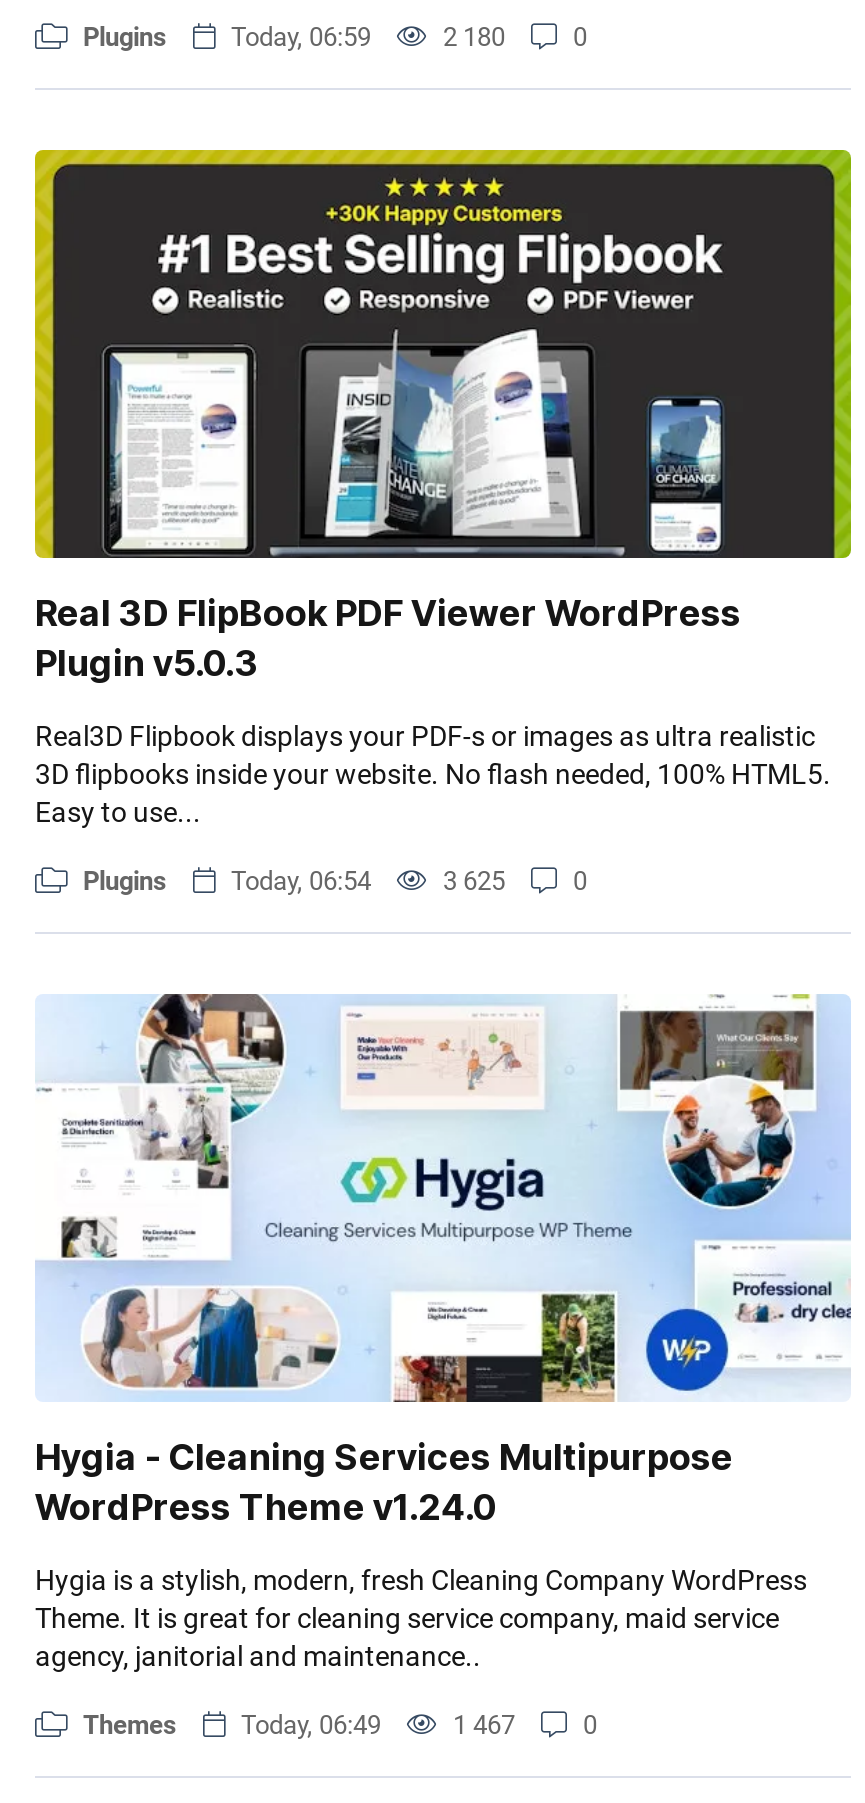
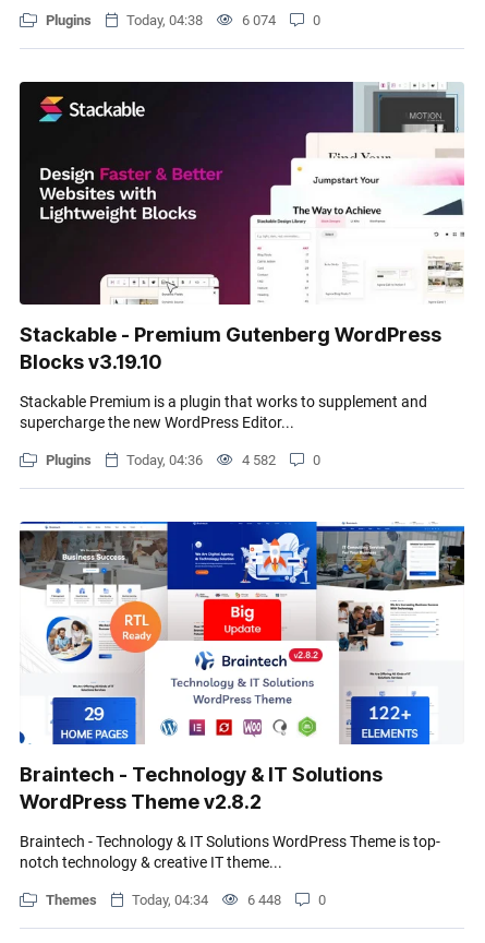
- Today, 06:59
+ Today, 04:38

- 2 180
+ 6 074

- [image]
- Real 3D FlipBook PDF Viewer WordPress
- Plugin v5.0.3
+ [image]
+ Stackable - Premium Gutenberg WordPress
+ Blocks v3.19.10

- Real3D Flipbook displays your PDF-s or images as ultra realistic
- 3D flipbooks inside your website. No flash needed, 100% HTML5.
- Easy to use...
+ Stackable Premium is a plugin that works to supplement and
+ supercharge the new WordPress Editor...

- Today, 06:54
+ Today, 04:36

- 3 625
+ 4 582

- [image]
- Hygia - Cleaning Services Multipurpose
- WordPress Theme v1.24.0
+ [image]
+ Braintech - Technology & IT Solutions
+ WordPress Theme v2.8.2

- Hygia is a stylish, modern, fresh Cleaning Company WordPress
- Theme. It is great for cleaning service company, maid service
- agency, janitorial and maintenance..
+ Braintech - Technology & IT Solutions WordPress Theme is top-
+ notch technology & creative IT theme...

- Today, 06:49
+ Today, 04:34

- 1 467
+ 6 448
